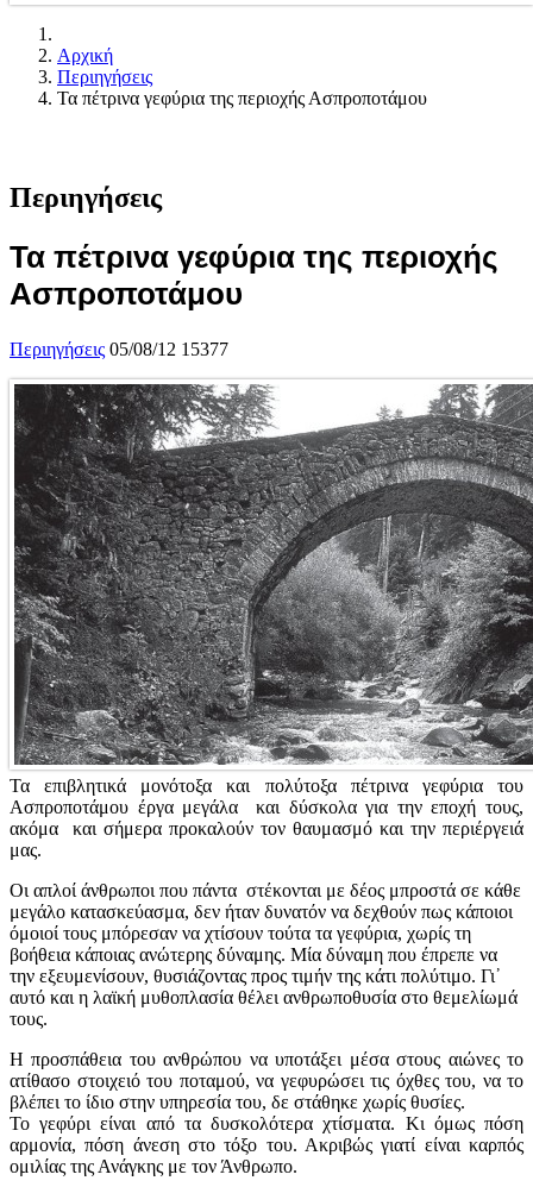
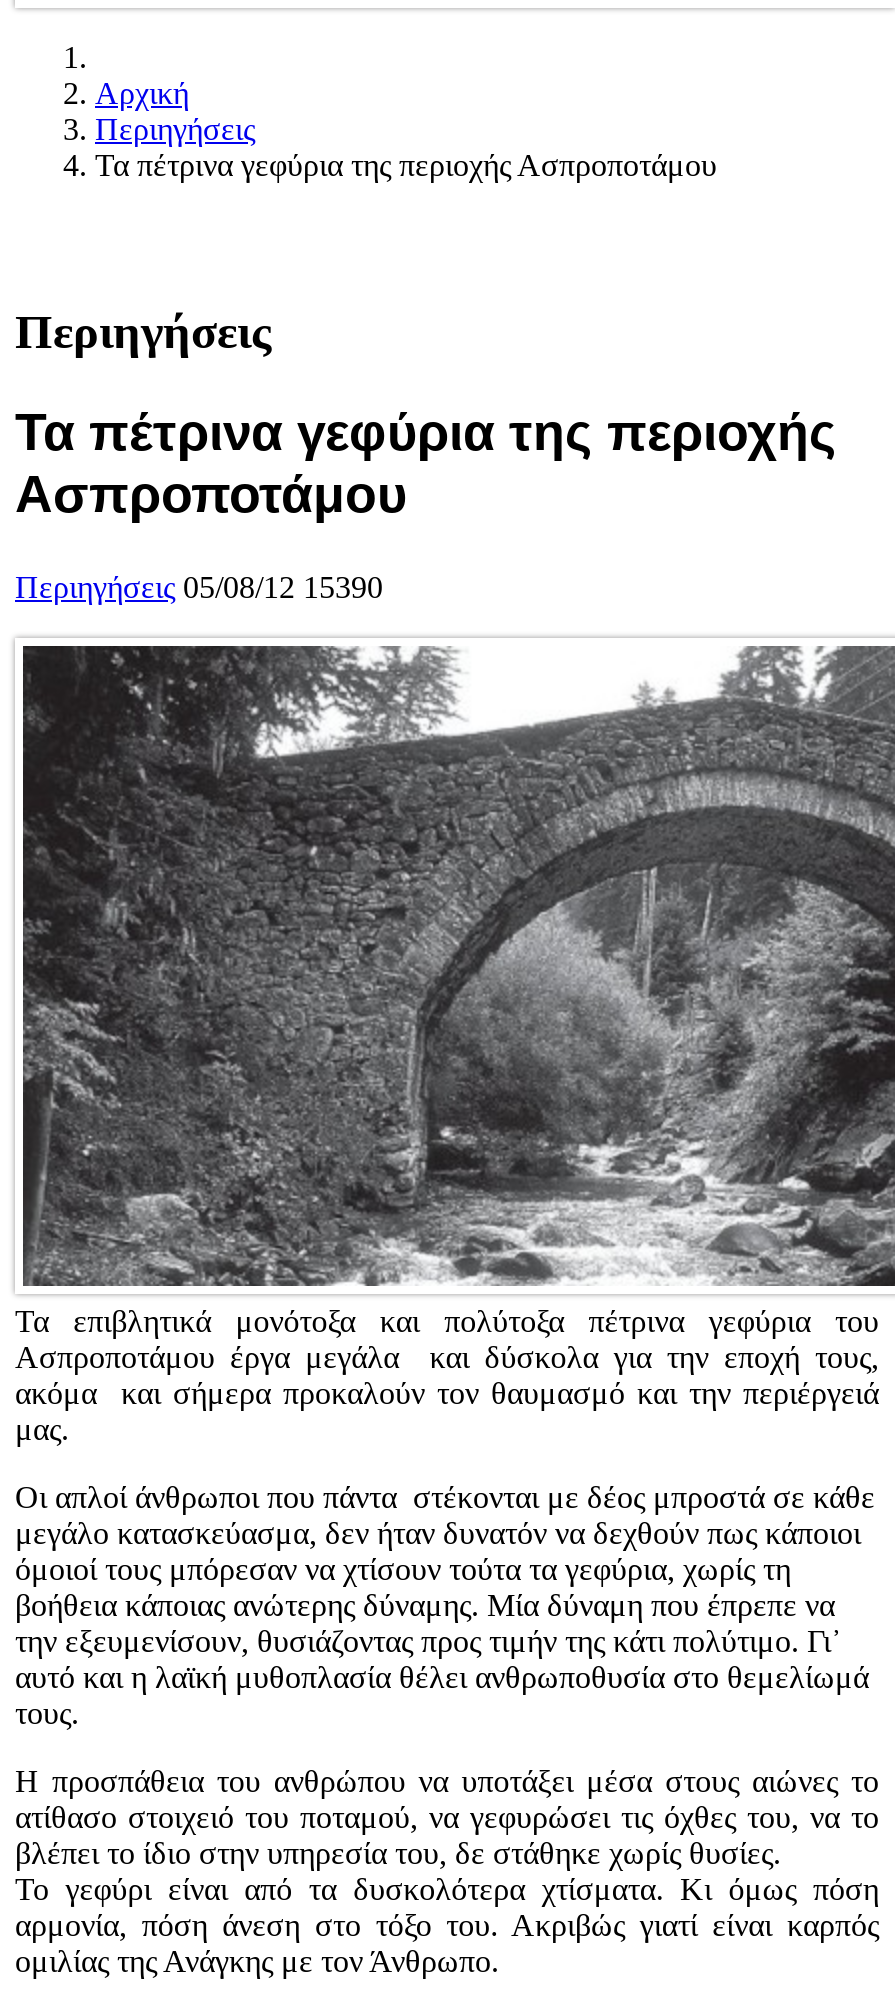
- Περιηγήσεις 05/08/12 15377
+ Περιηγήσεις 05/08/12 15390
